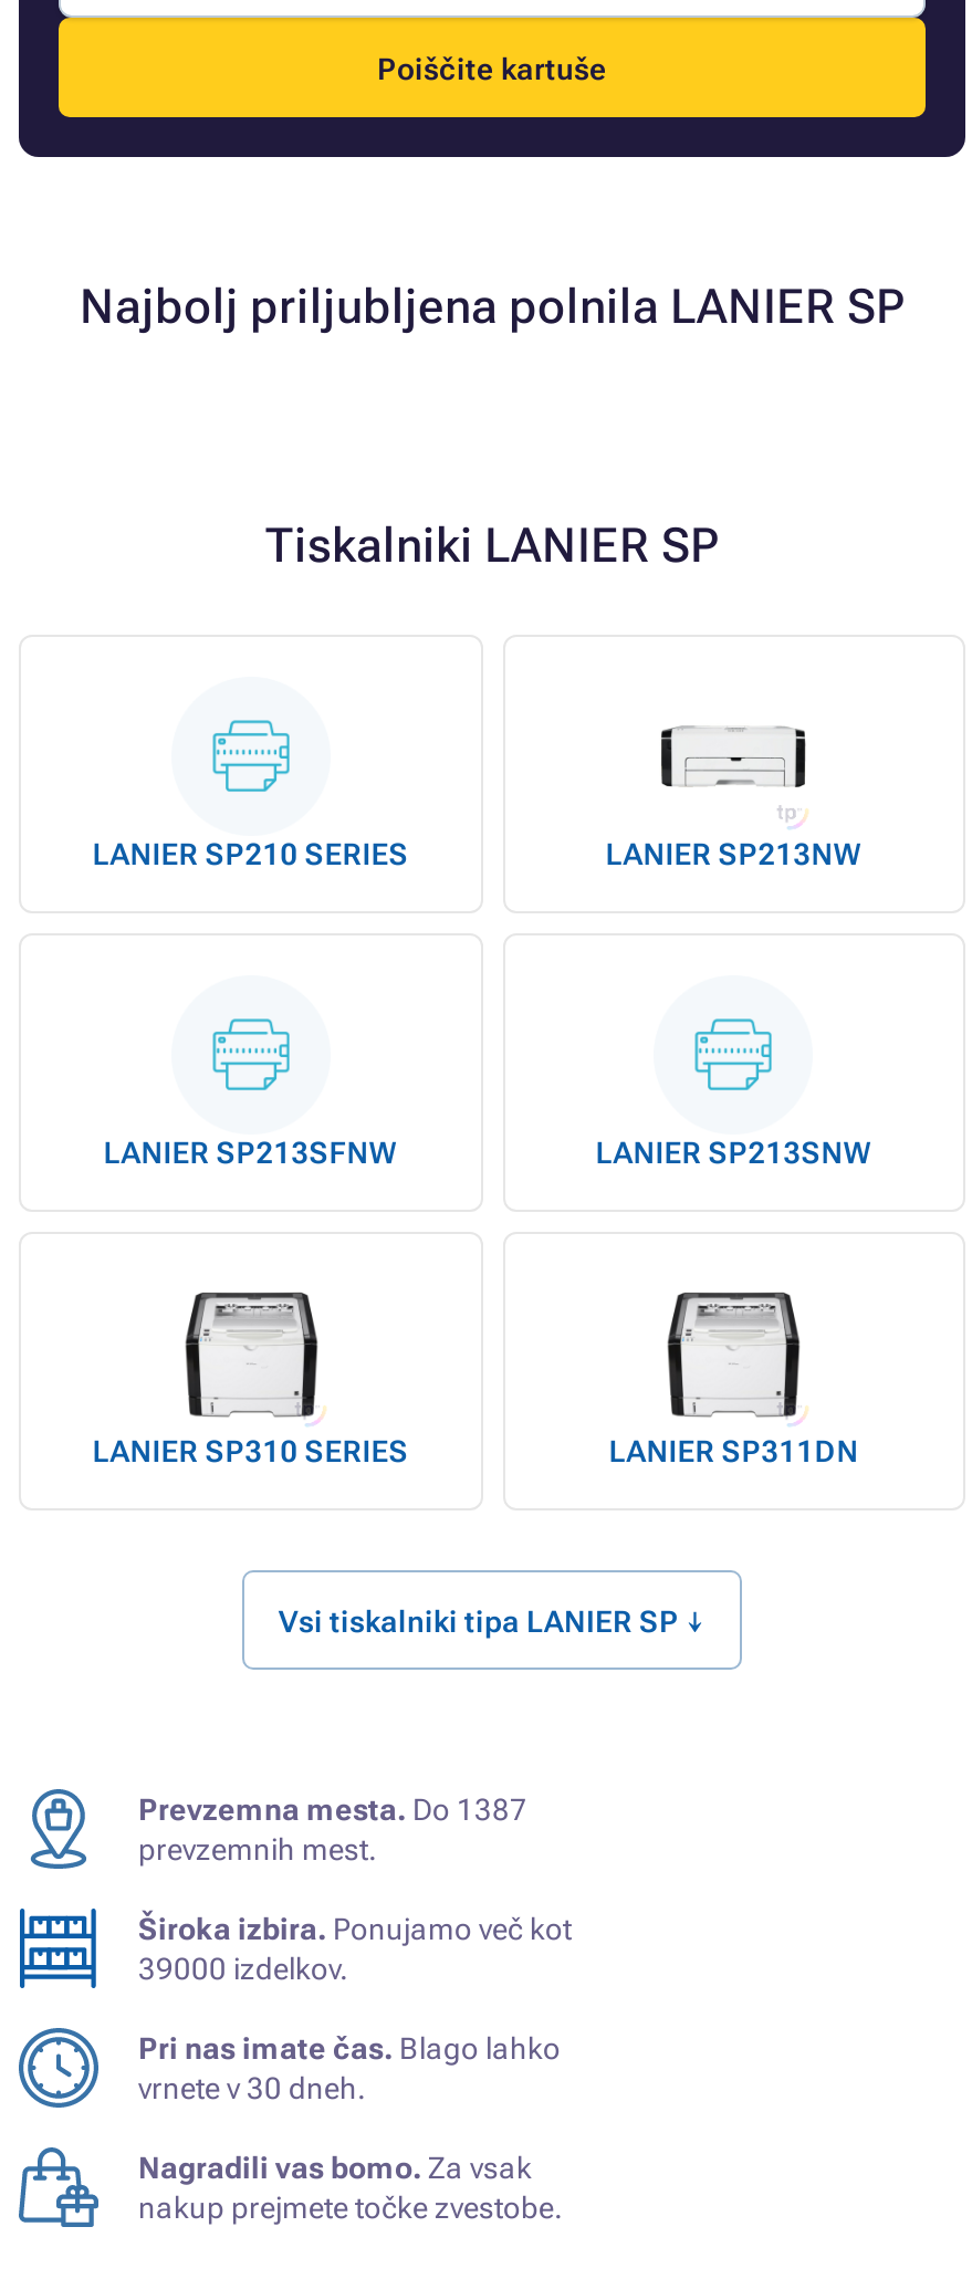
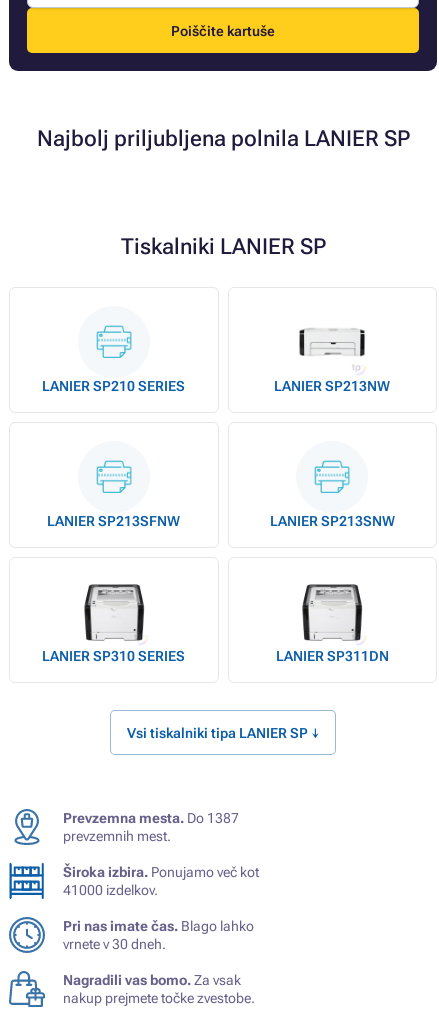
- 39000 izdelkov.
+ 41000 izdelkov.
